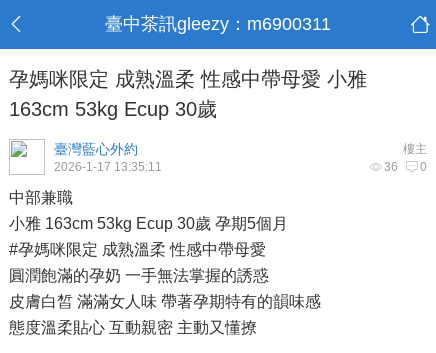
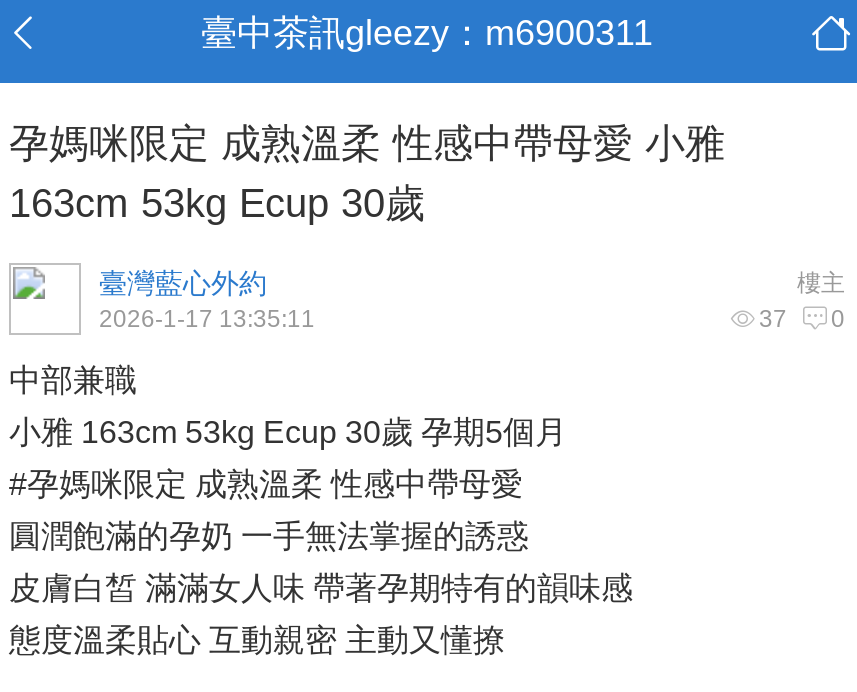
- 36 0
+ 37 0
